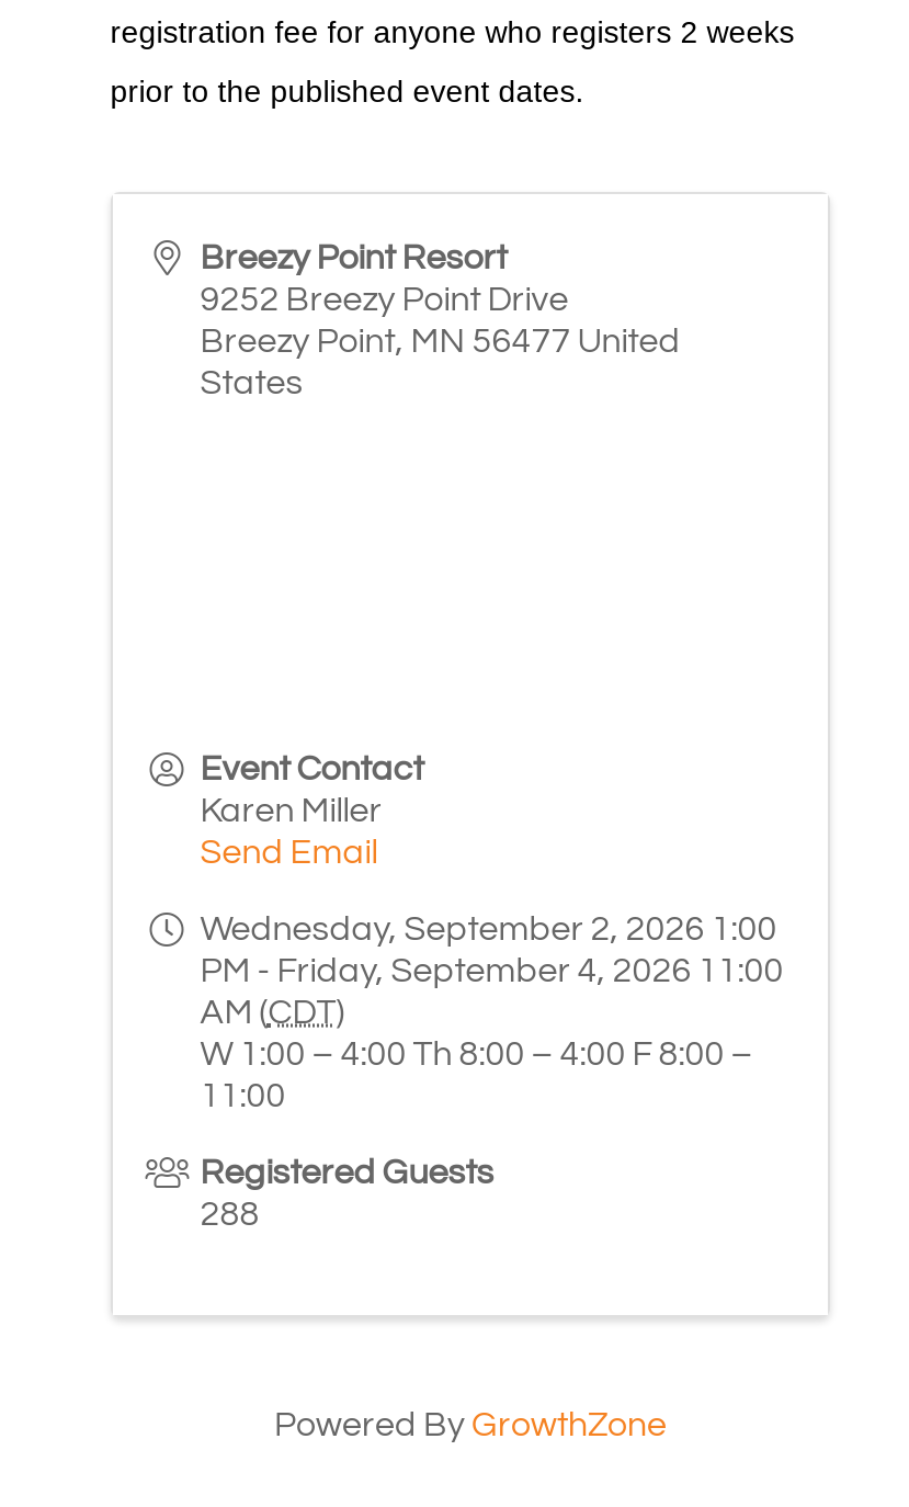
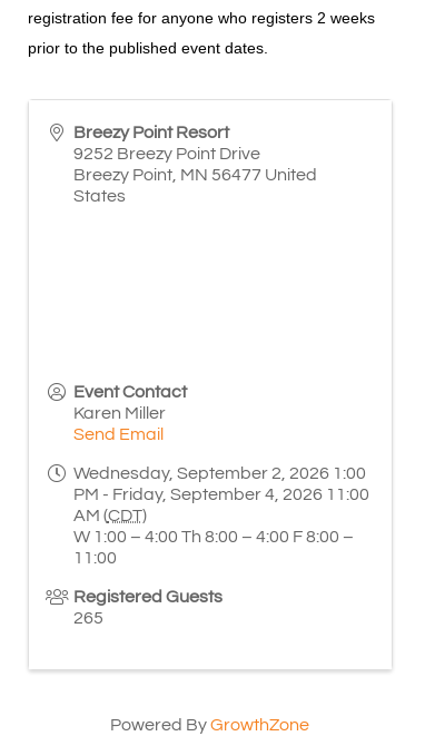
- 288
+ 265
